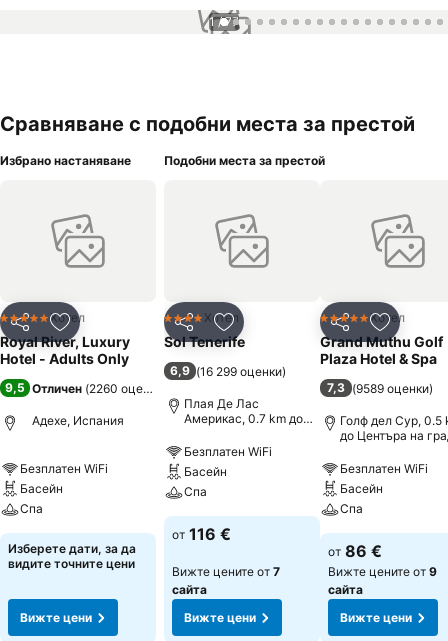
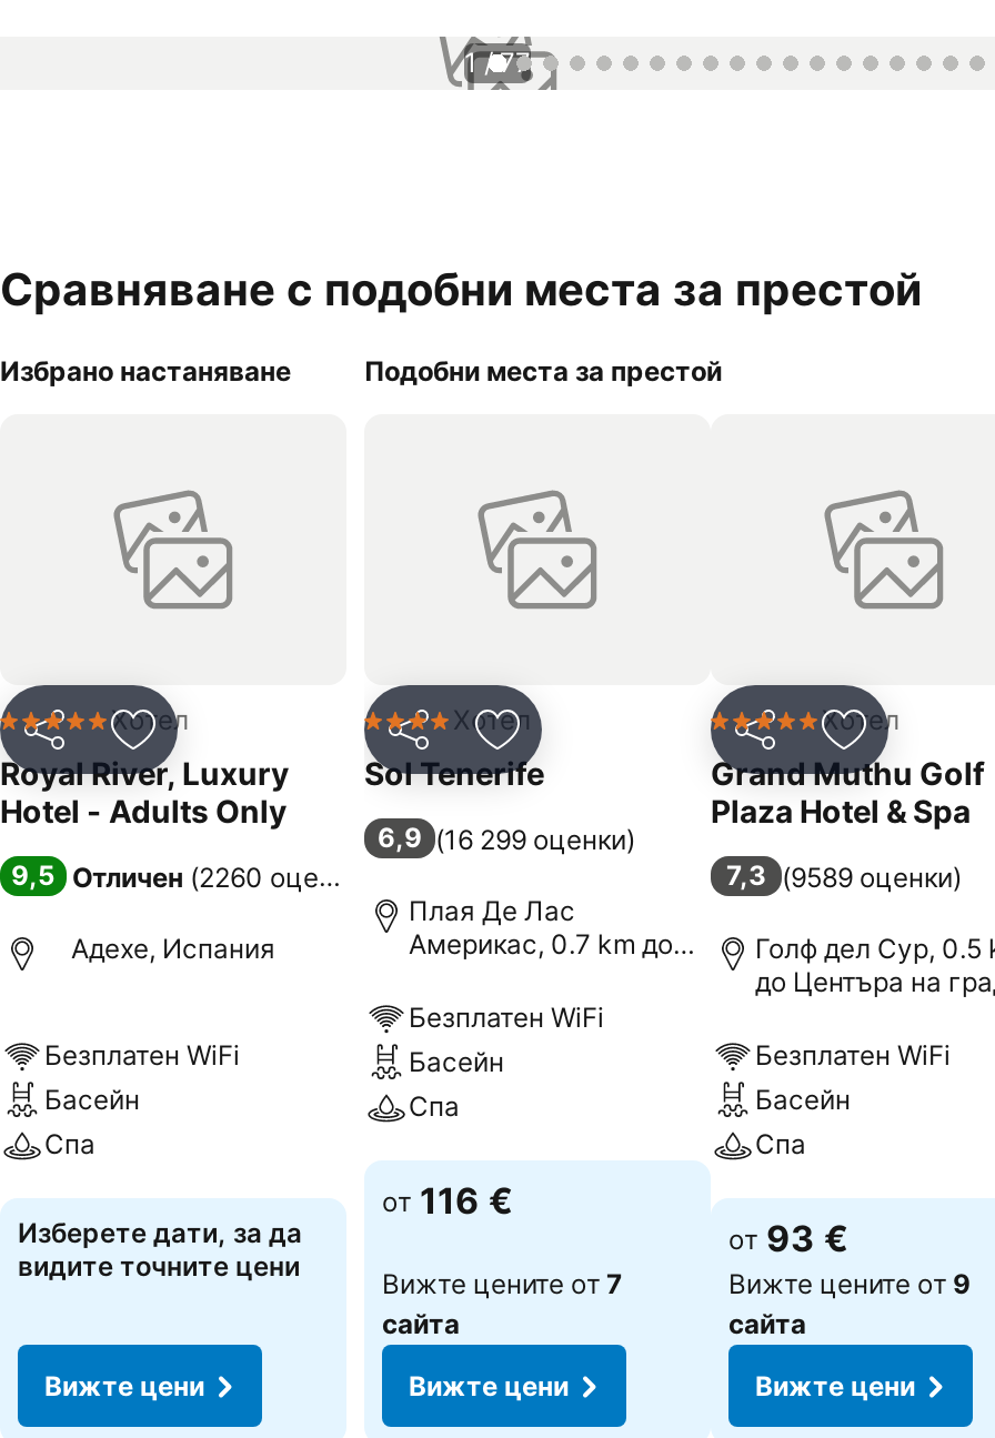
- от 86 €
+ от 93 €
